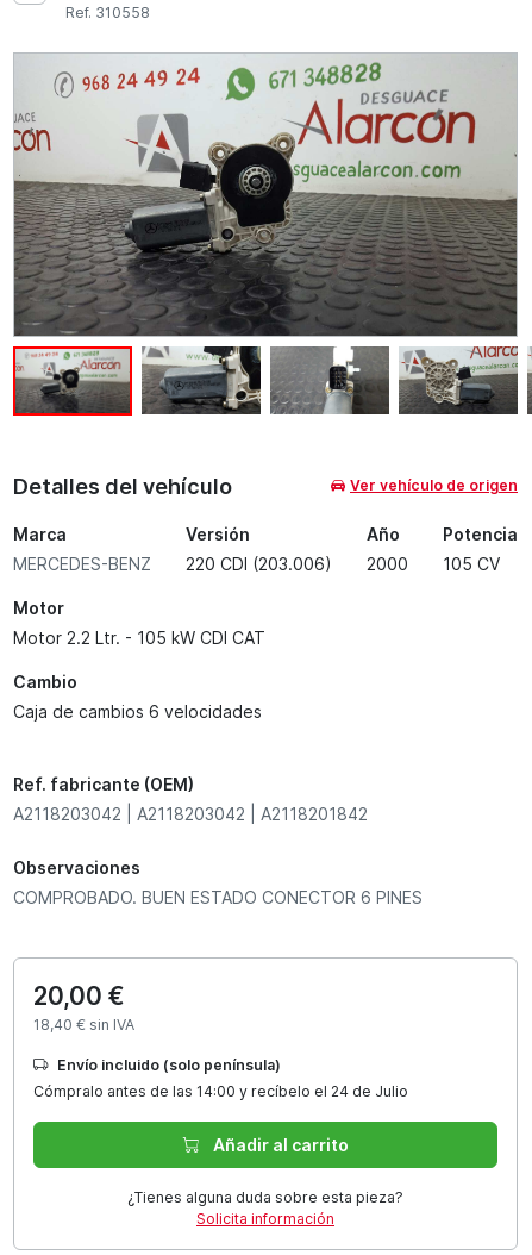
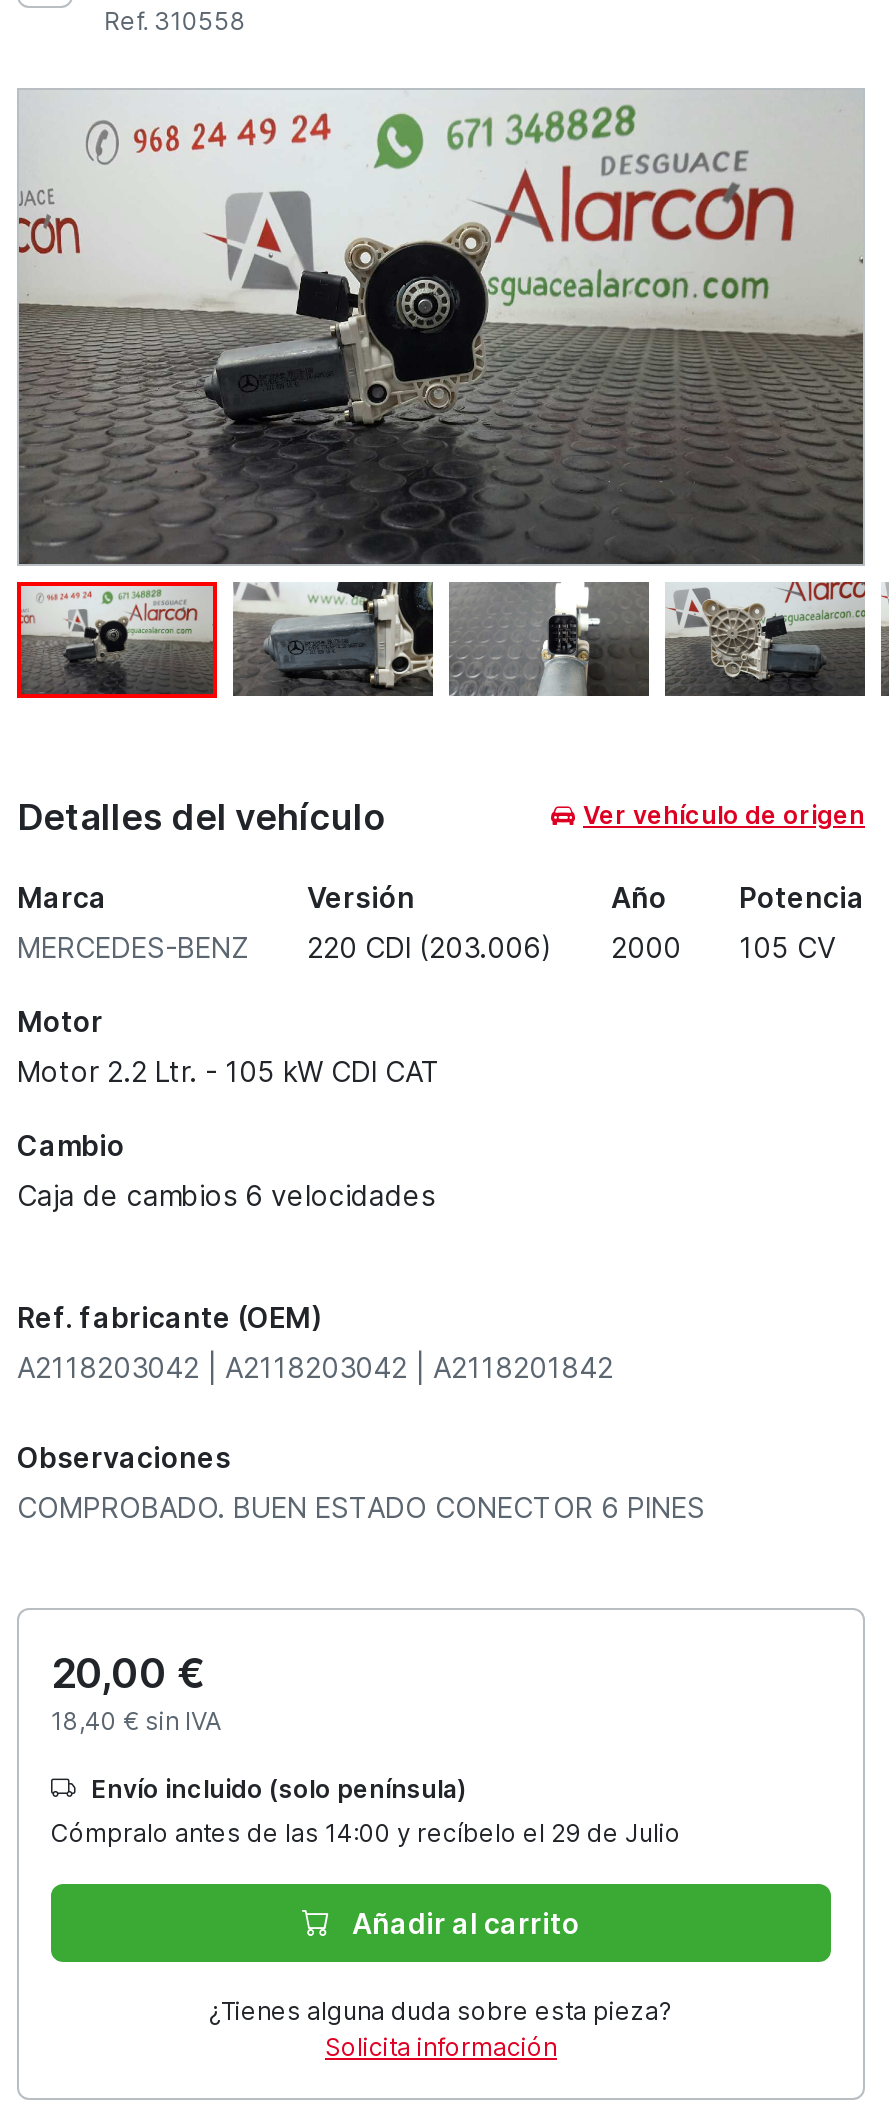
- Cómpralo antes de las 14:00 y recíbelo el 24 de Julio
+ Cómpralo antes de las 14:00 y recíbelo el 29 de Julio
